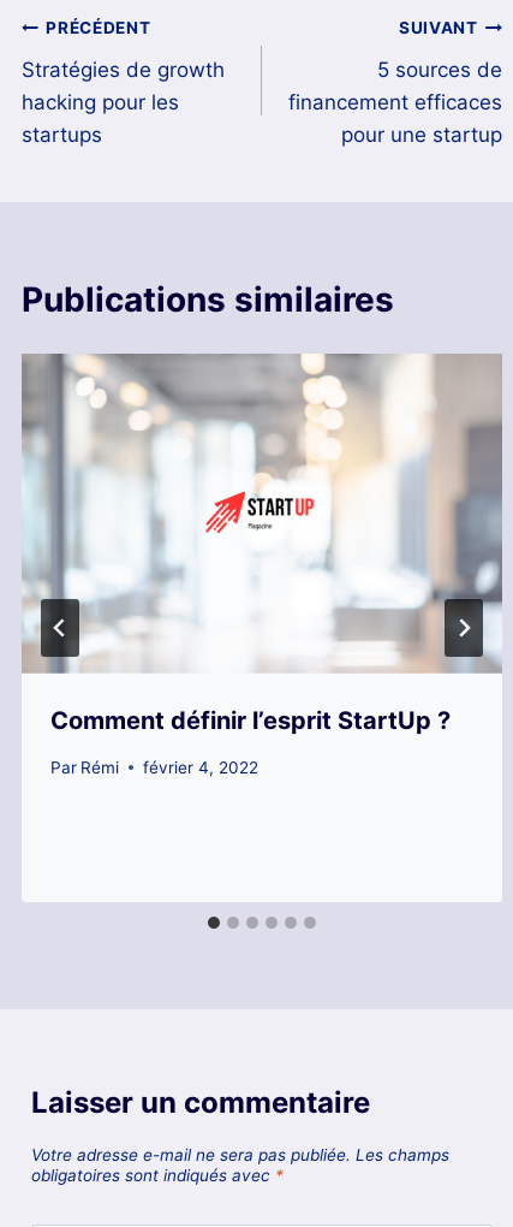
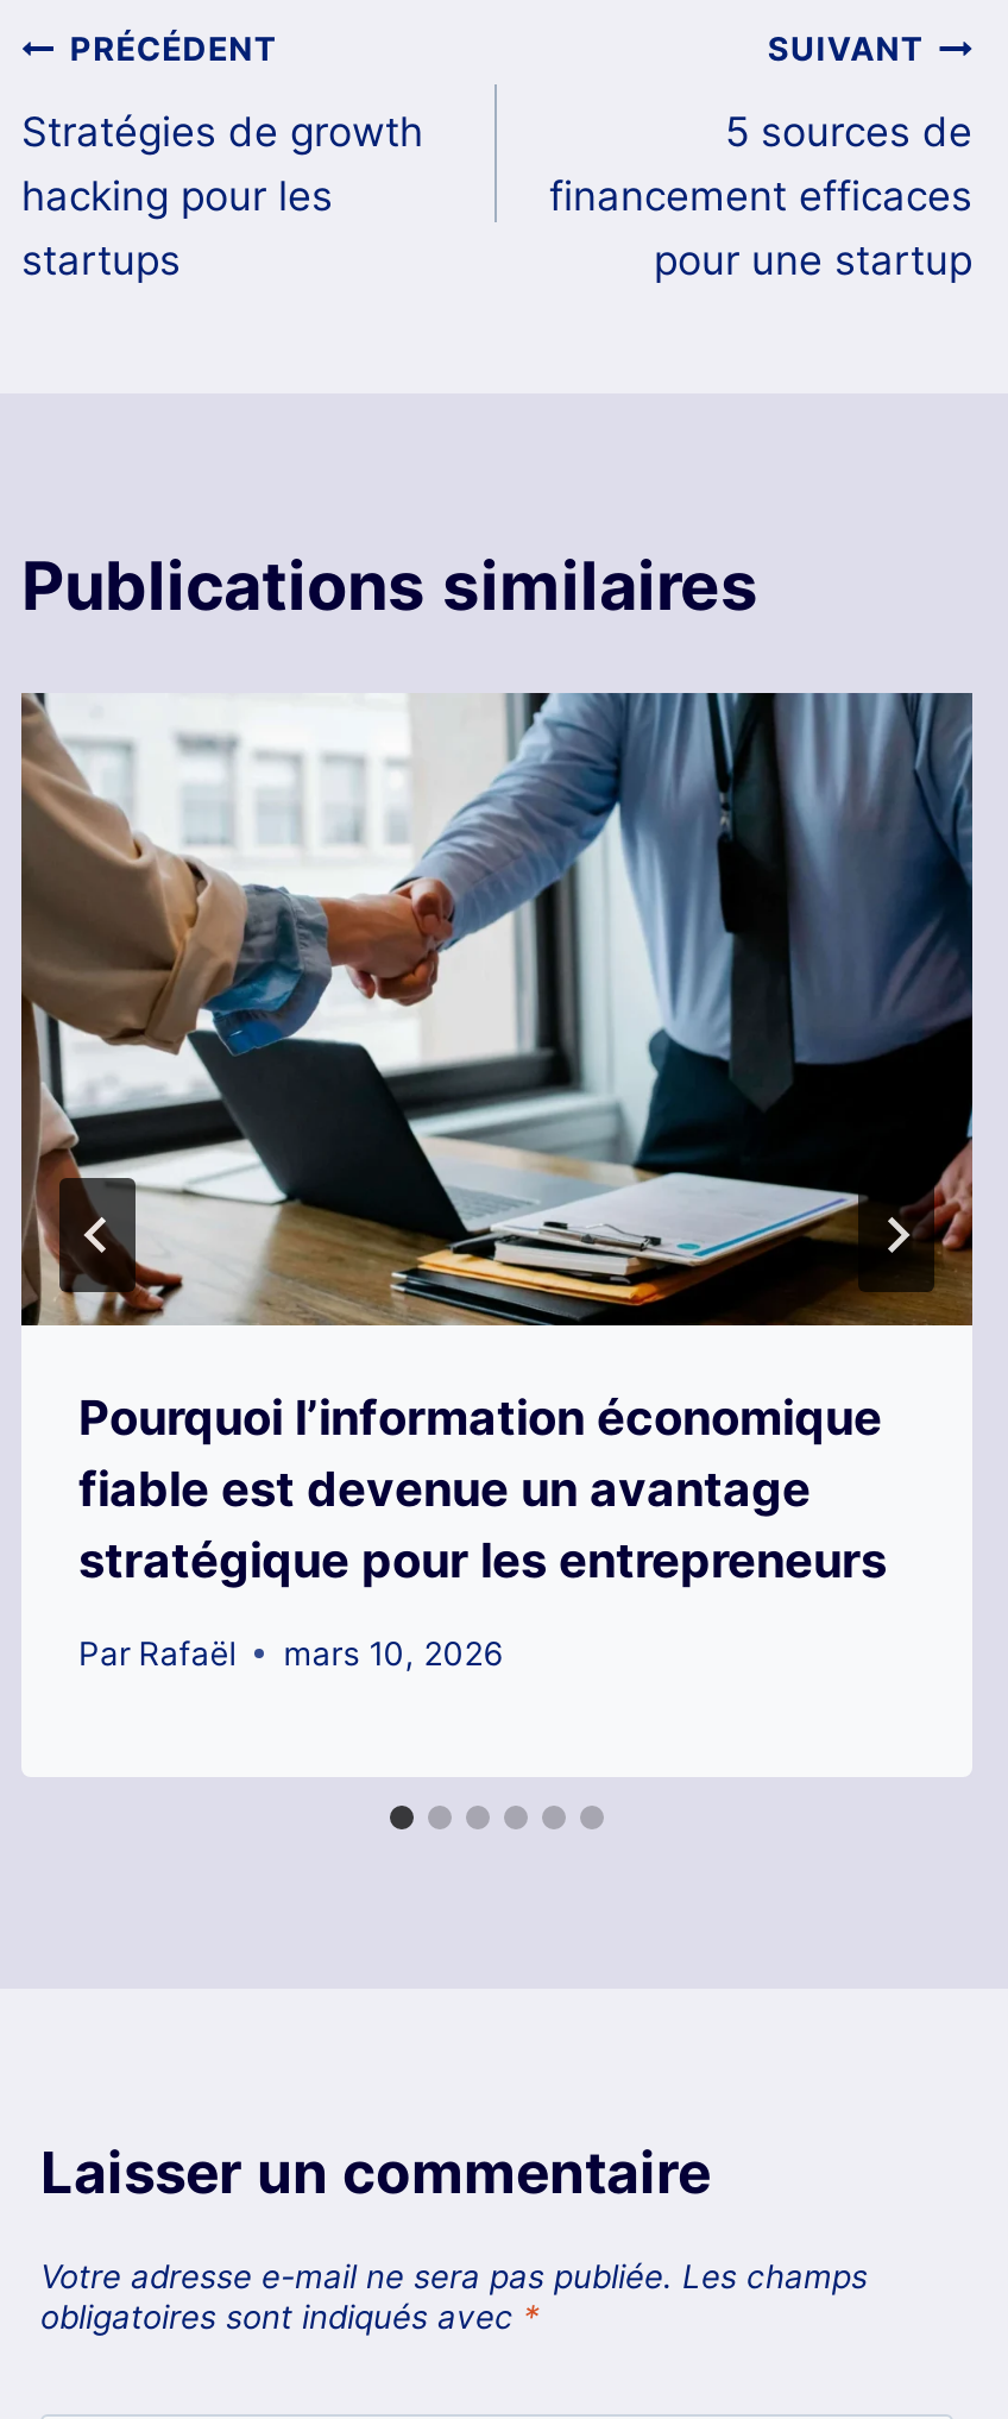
- [image]
- Comment définir l’esprit StartUp ?
+ [image]
+ Pourquoi l’information économique
+ fiable est devenue un avantage
+ stratégique pour les entrepreneurs

- Par Rémi
- février 4, 2022
+ Par Rafaël
+ mars 10, 2026
